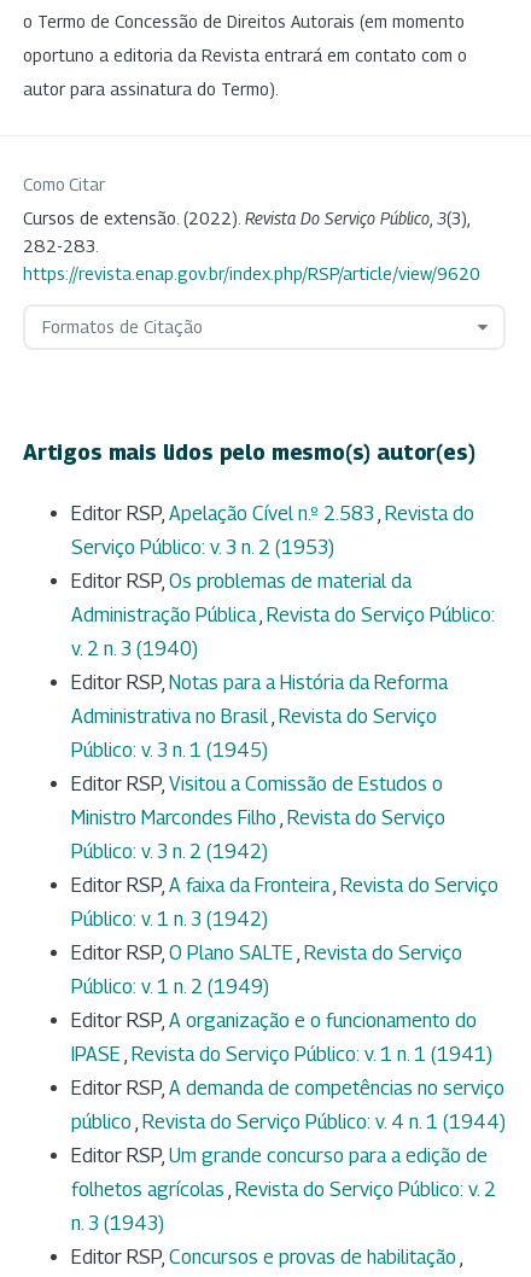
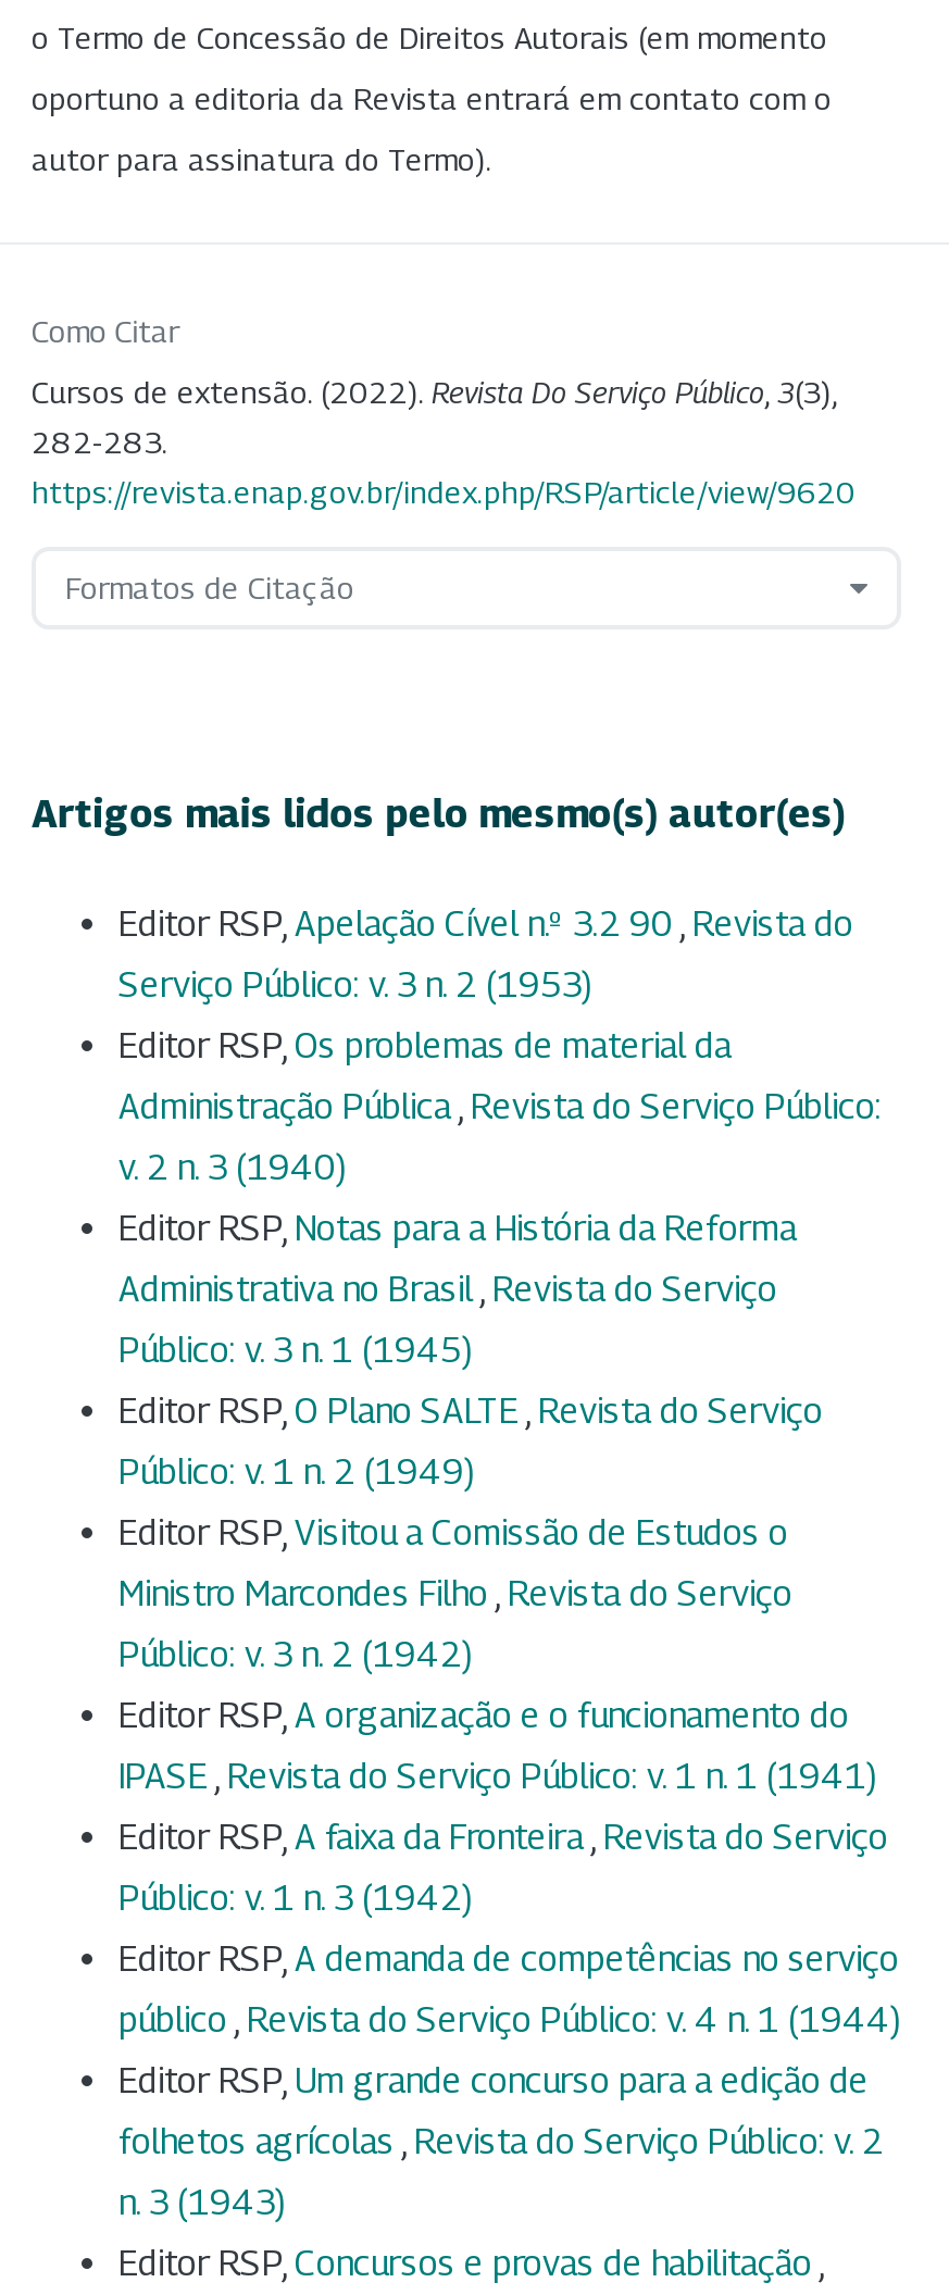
- Editor RSP, Apelação Cível n.º 2.583, Revista do
+ Editor RSP, Apelação Cível n.º 3.2 90, Revista do

moved down: Editor RSP, Visitou a Comissão de Estudos o | Ministro Marcondes Filho, Revista do Serviço | Público: v. 3 n. 2 (1942)

moved down: Editor RSP, A faixa da Fronteira, Revista do Serviço | Público: v. 1 n. 3 (1942)

moved up: Editor RSP, O Plano SALTE, Revista do Serviço | Público: v. 1 n. 2 (1949)

moved up: Editor RSP, A organização e o funcionamento do | IPASE, Revista do Serviço Público: v. 1 n. 1 (1941)
